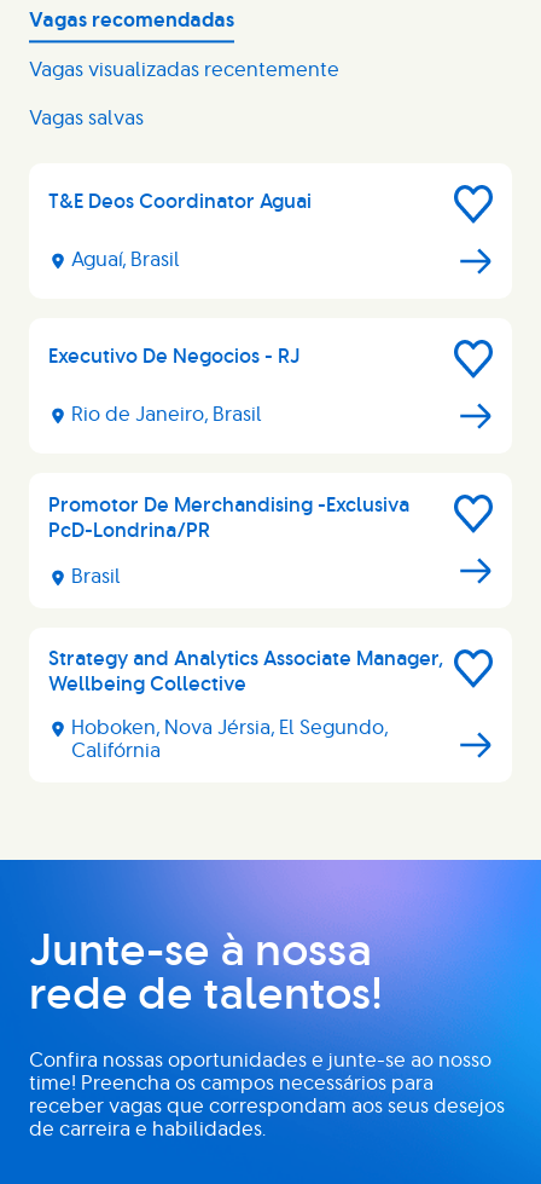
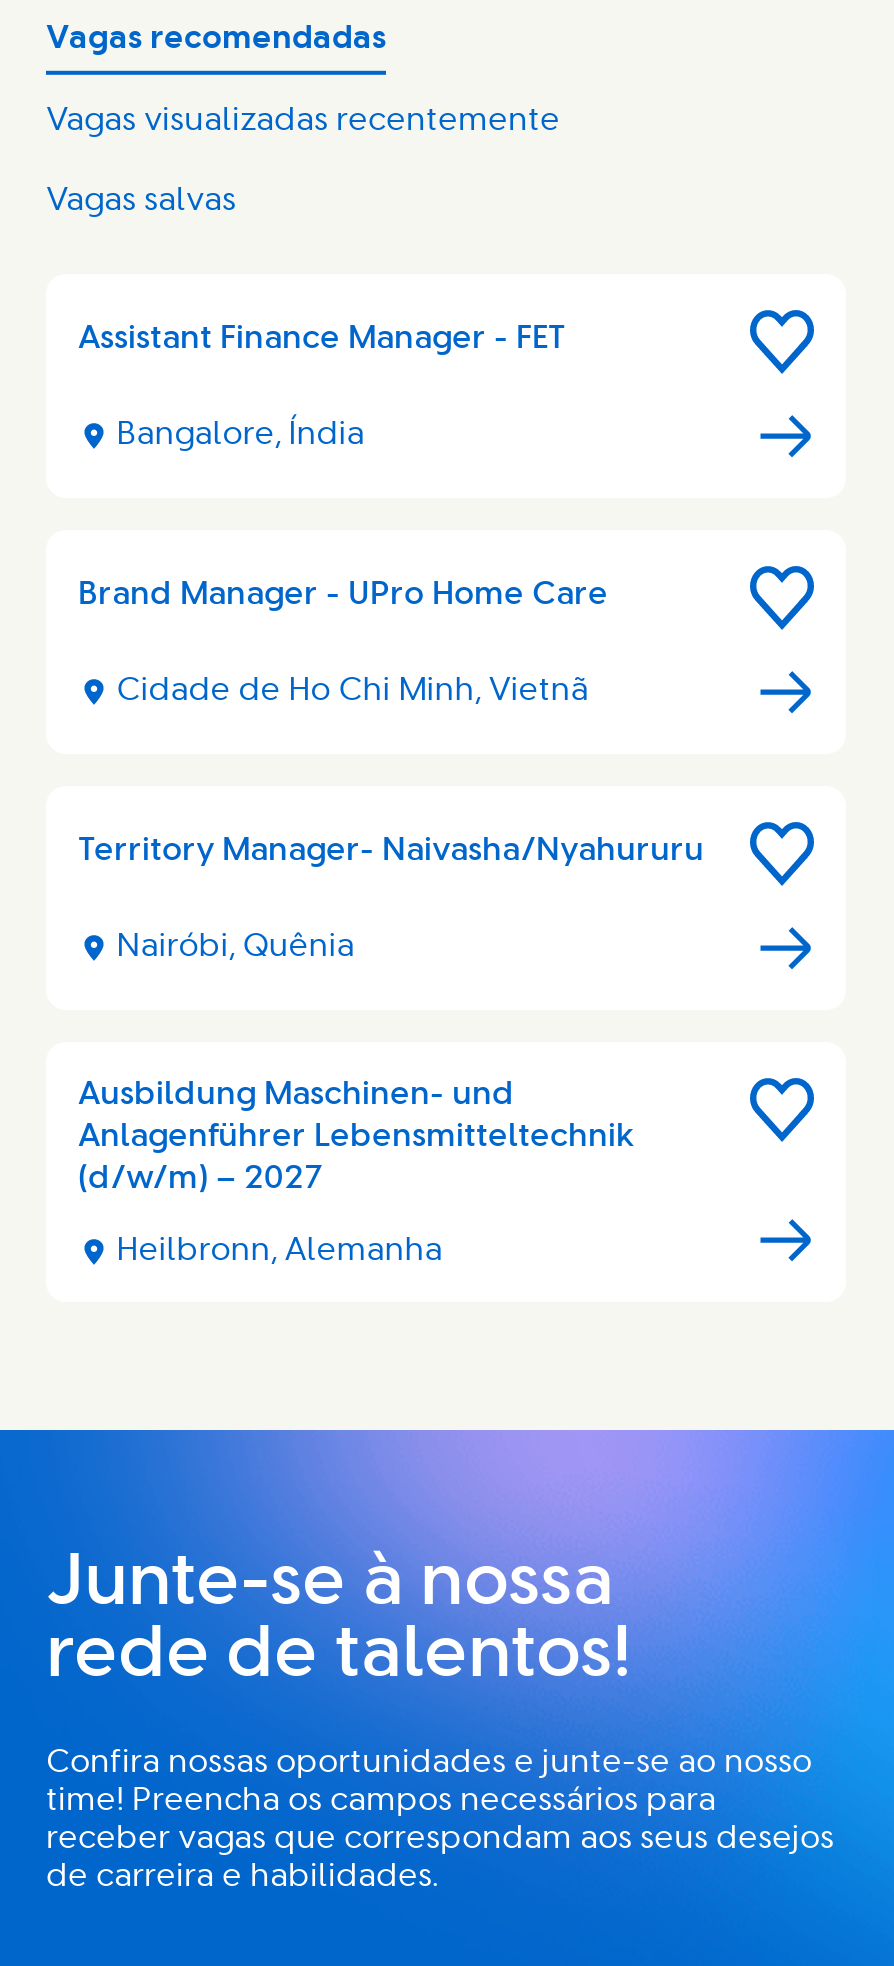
- T&E Deos Coordinator Aguai
+ Assistant Finance Manager - FET

- Aguaí, Brasil
+ Bangalore, Índia

- Executivo De Negocios - RJ
+ Brand Manager - UPro Home Care

- Rio de Janeiro, Brasil
+ Cidade de Ho Chi Minh, Vietnã

- Promotor De Merchandising -Exclusiva
- PcD-Londrina/PR
+ Territory Manager- Naivasha/Nyahururu

- Brasil
+ Nairóbi, Quênia

- Strategy and Analytics Associate Manager,
- Wellbeing Collective
+ Ausbildung Maschinen- und
+ Anlagenführer Lebensmitteltechnik
+ (d/w/m) – 2027

- Hoboken, Nova Jérsia, El Segundo,
- Califórnia
+ Heilbronn, Alemanha
